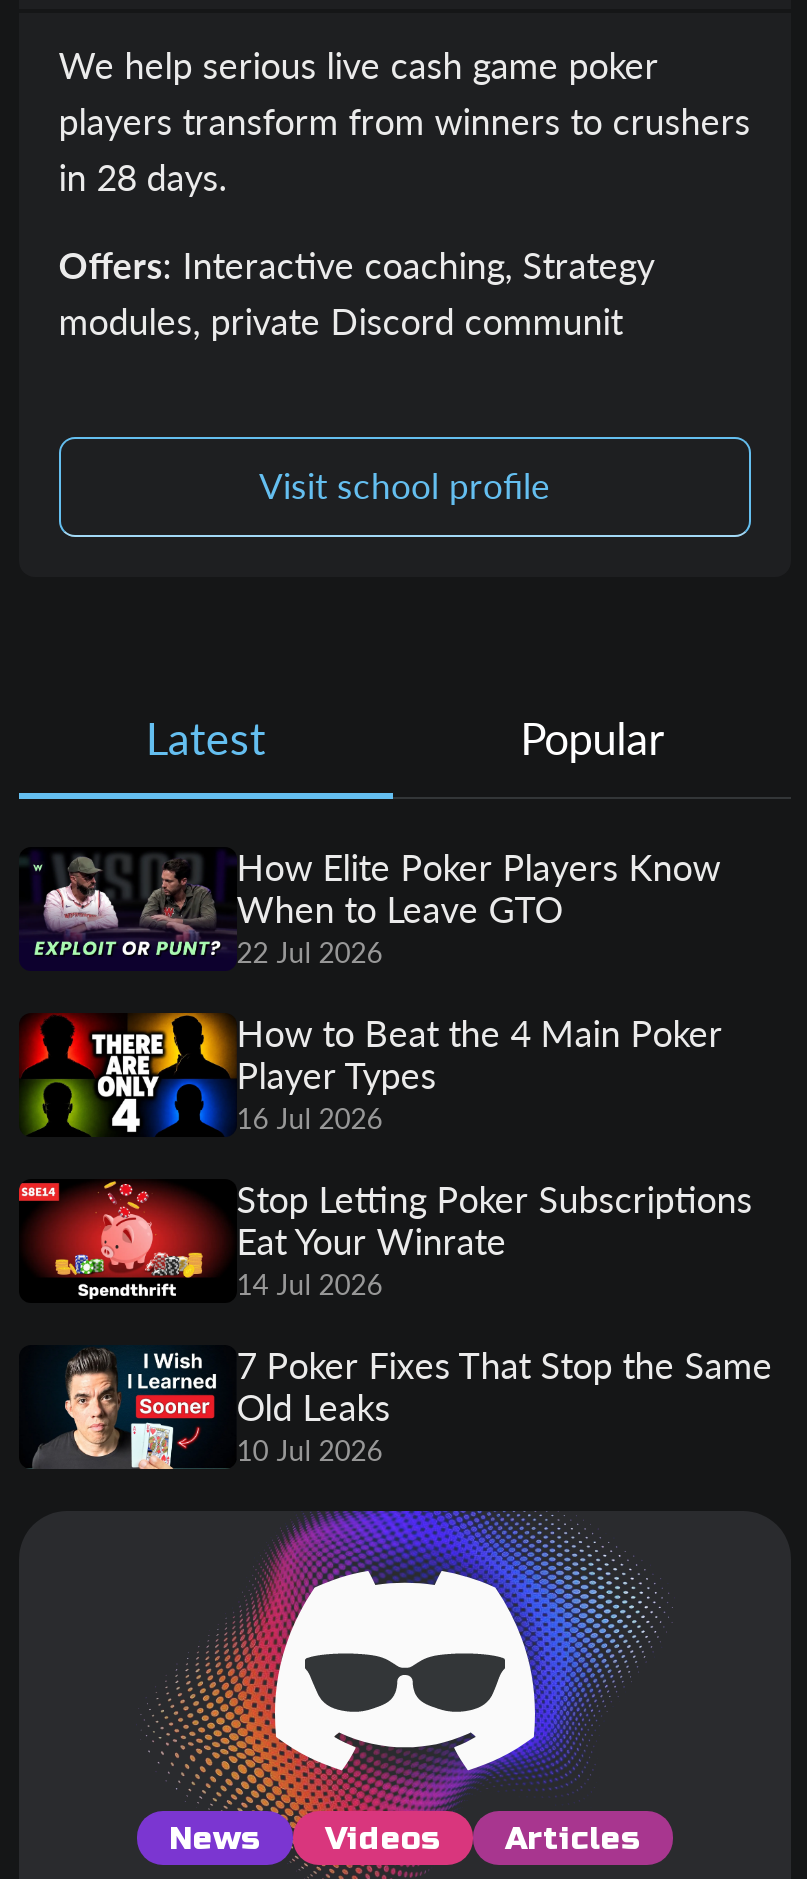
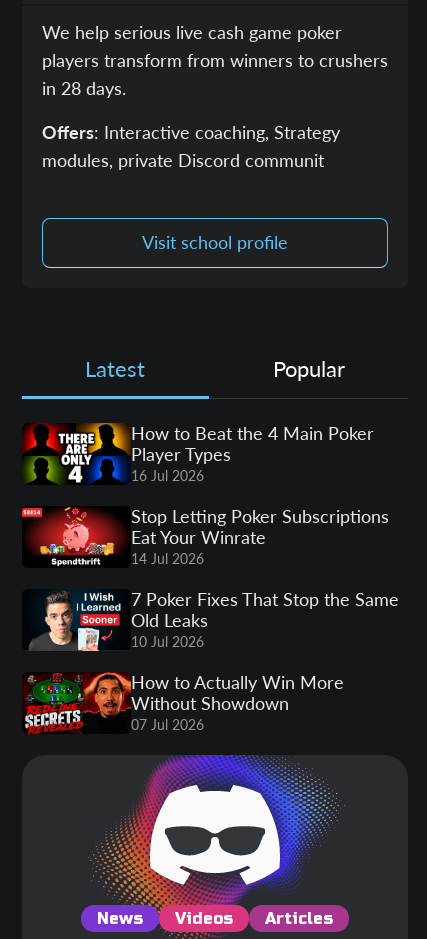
- [image]
- How Elite Poker Players Know
- When to Leave GTO
- 22 Jul 2026

moved up: [image] | How to Beat the 4 Main Poker | Player Types | ... | Old Leaks | 10 Jul 2026

+ [image]
+ How to Actually Win More
+ Without Showdown
+ 07 Jul 2026
